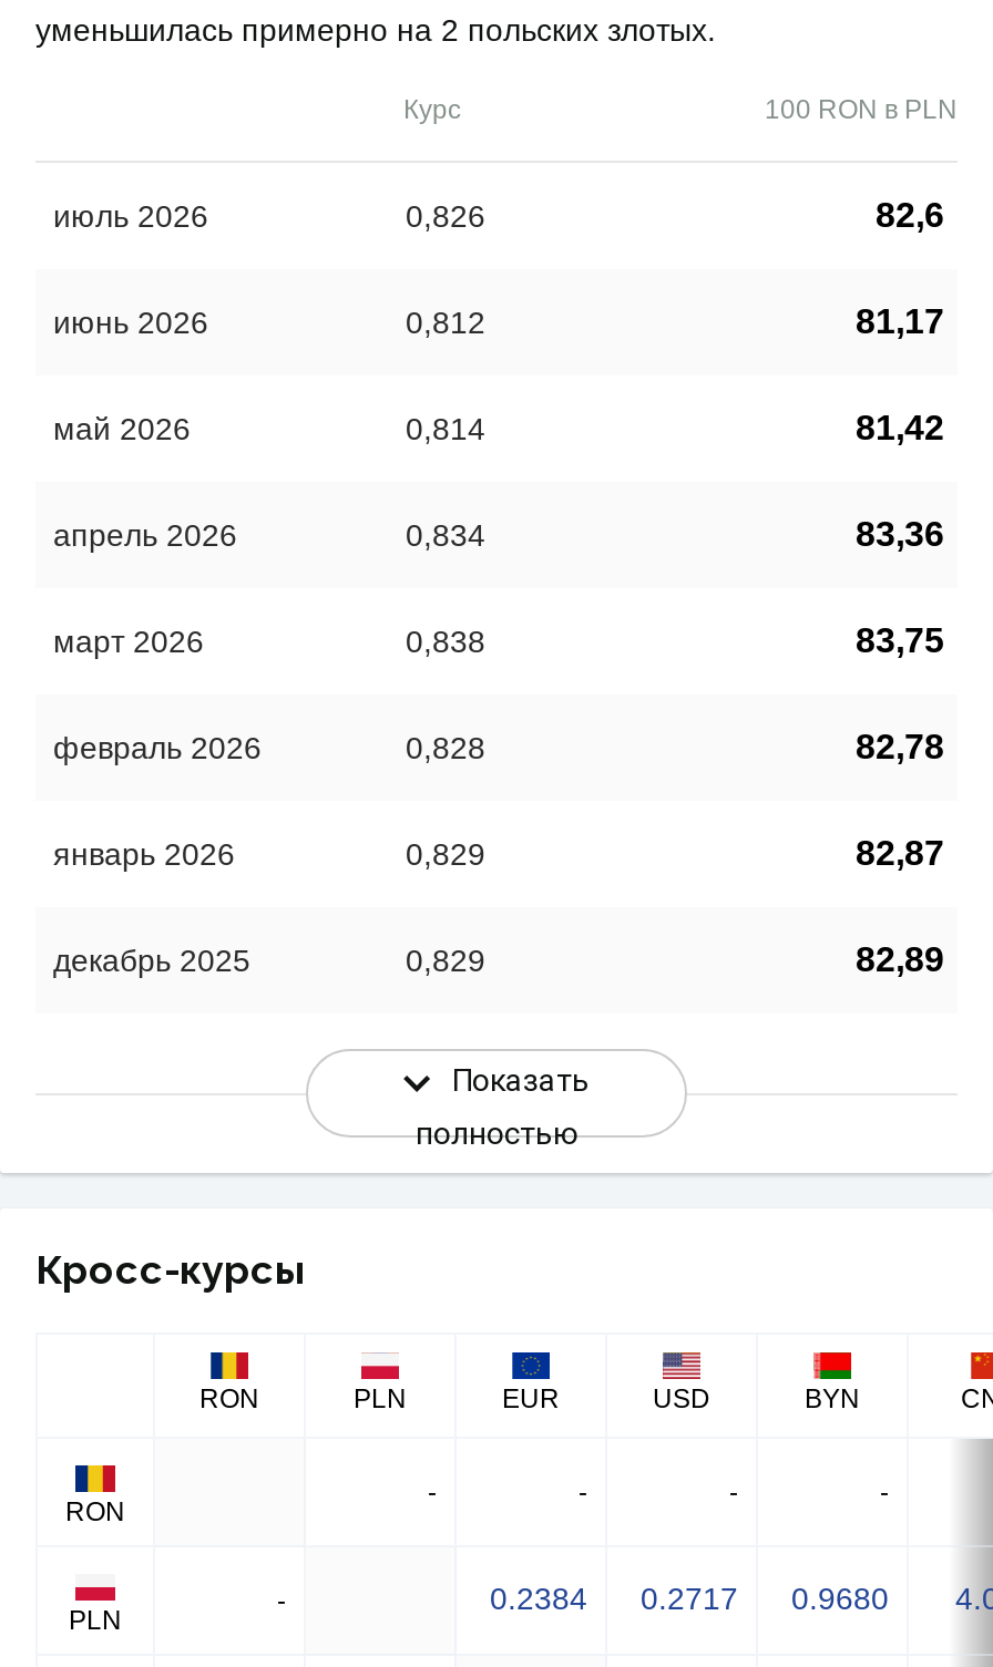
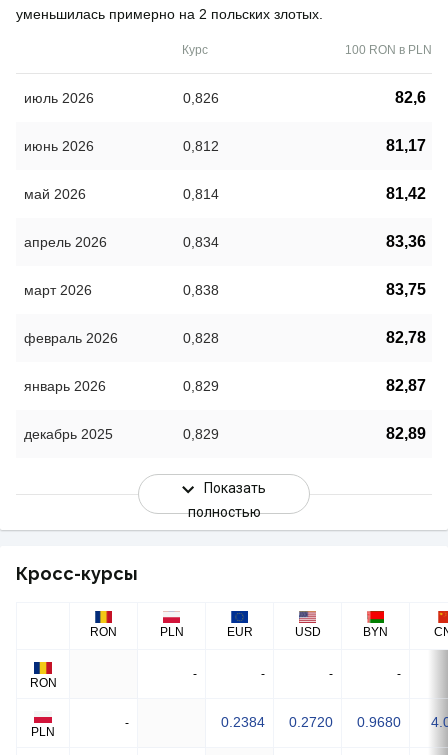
- 0.2717
+ 0.2720
